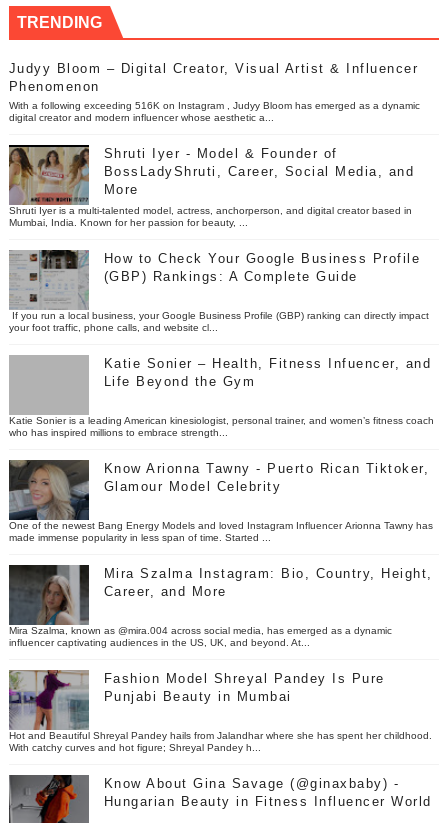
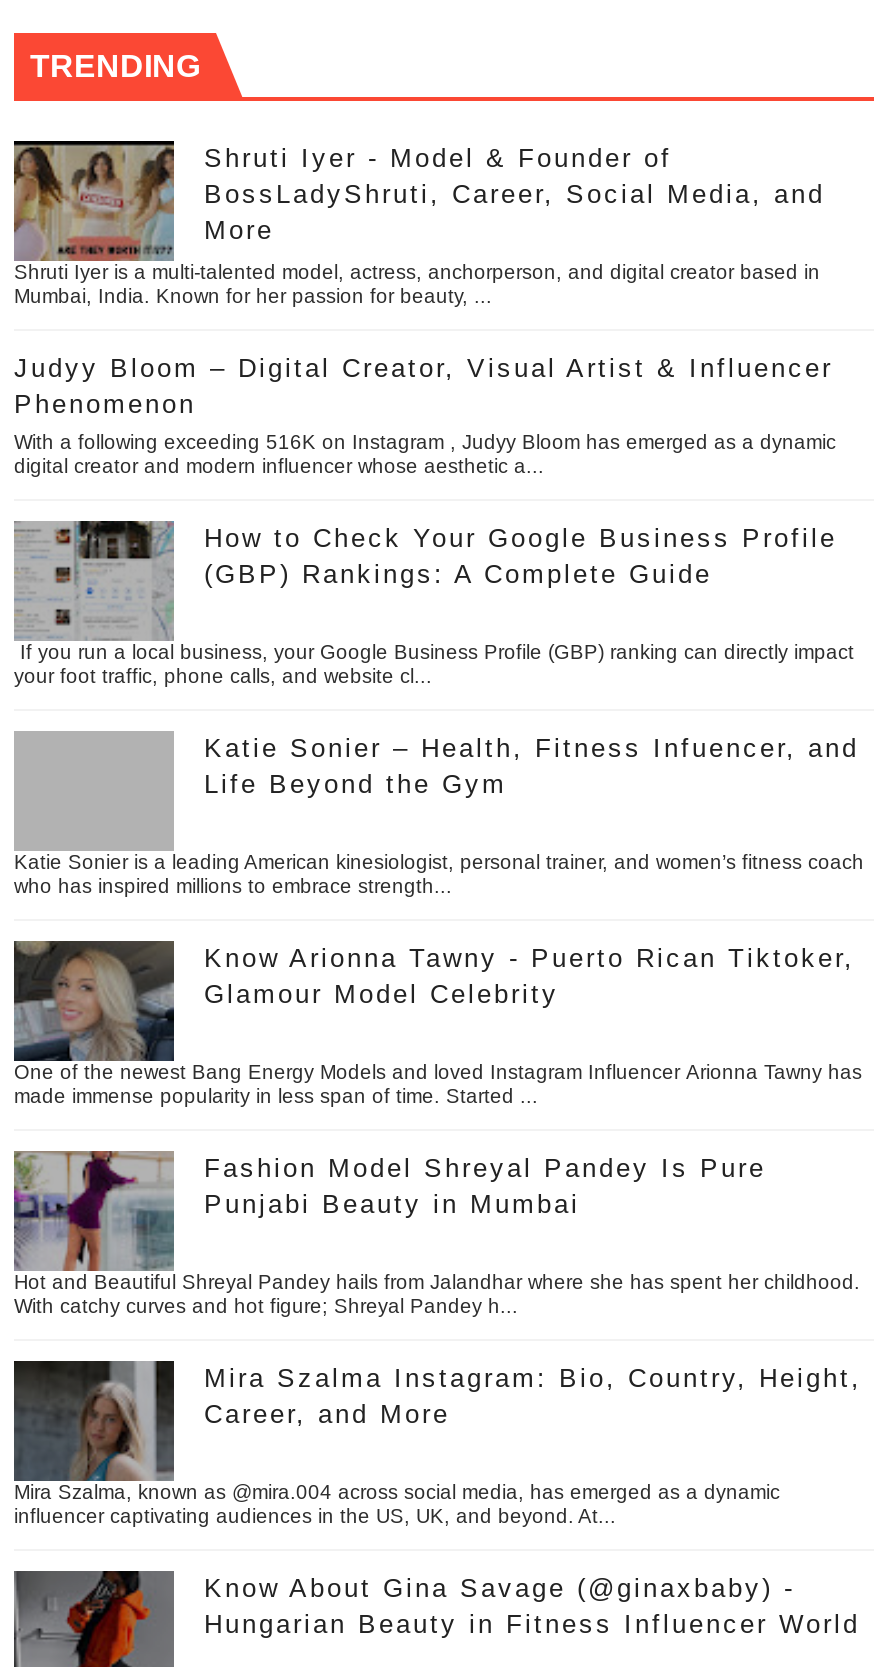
moved down: Judyy Bloom – Digital Creator, Visual Artist & Influencer | Phenomenon | With a following exceeding 516K on Instagram , Judyy Bloom has emerged as a dynamic | digital creator and modern influencer whose aesthetic a...

moved up: [image] | Shruti Iyer - Model & Founder of | BossLadyShruti, Career, Social Media, and | More | Shruti Iyer is a multi-talented model, actress, anchorperson, and digital creator based in | Mumbai, India. Known for her passion for beauty, ...

moved down: [image] | Mira Szalma Instagram: Bio, Country, Height, | Career, and More | Mira Szalma, known as @mira.004 across social media, has emerged as a dynamic | influencer captivating audiences in the US, UK, and beyond. At...

moved up: [image] | Fashion Model Shreyal Pandey Is Pure | Punjabi Beauty in Mumbai | Hot and Beautiful Shreyal Pandey hails from Jalandhar where she has spent her childhood. | With catchy curves and hot figure; Shreyal Pandey h...
